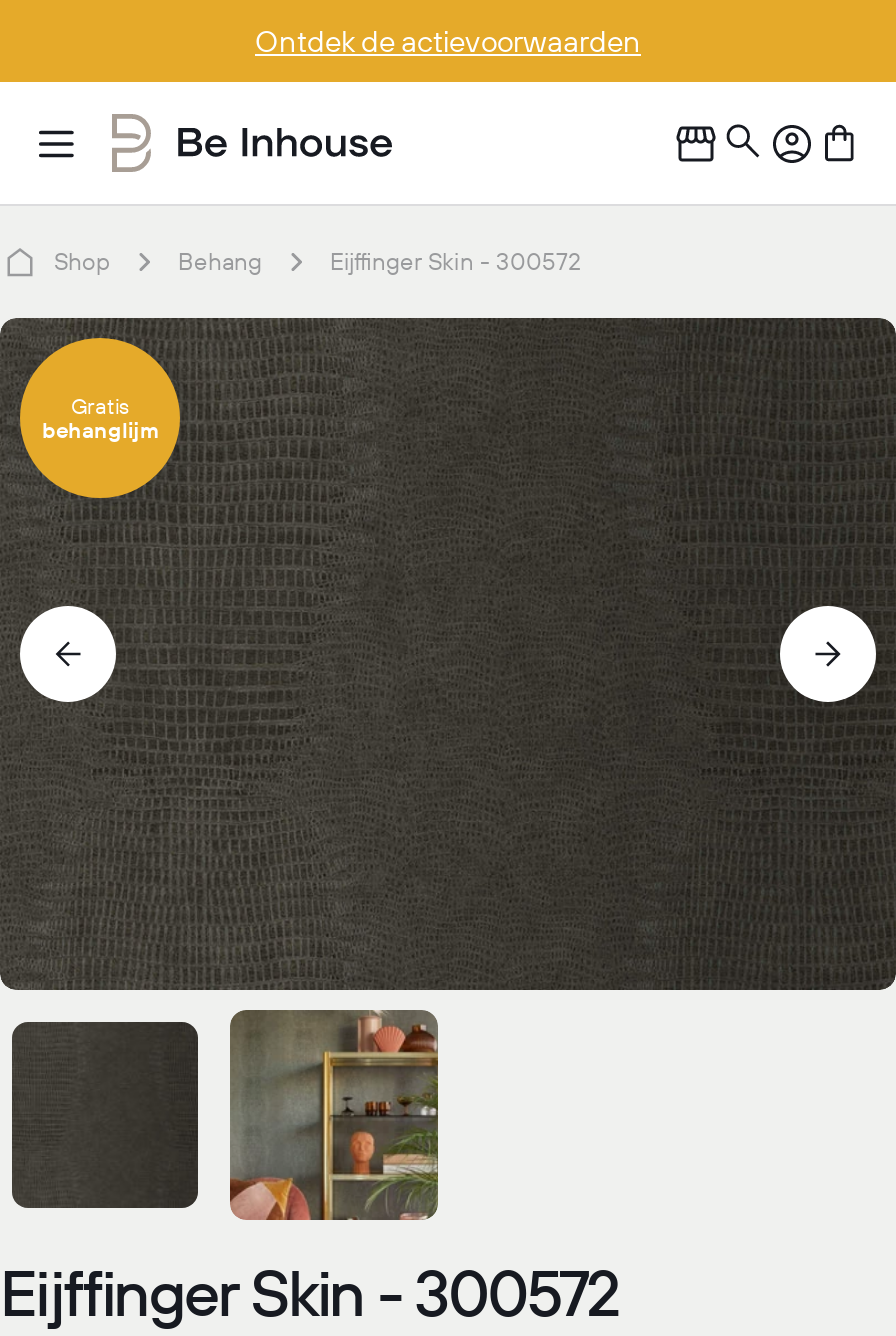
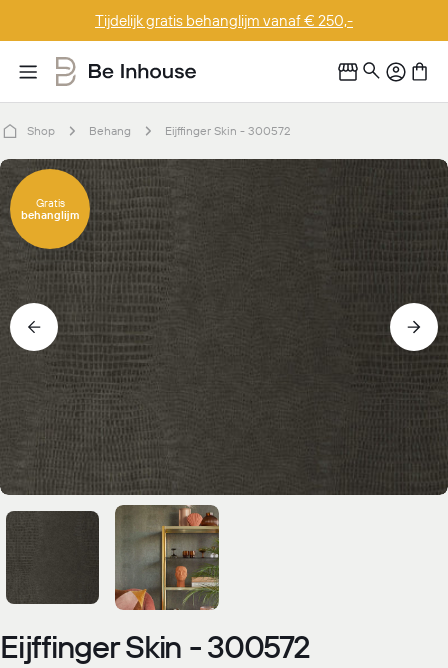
- Ontdek de actievoorwaarden
+ Tijdelijk gratis behanglijm vanaf € 250,-
